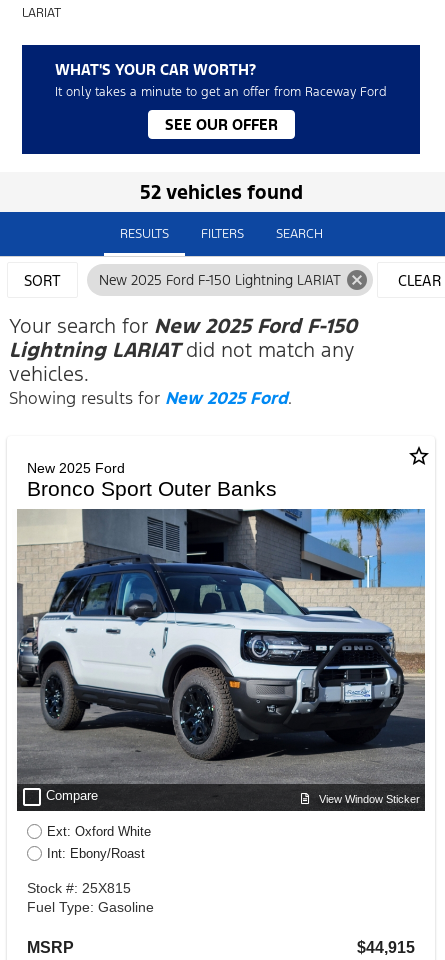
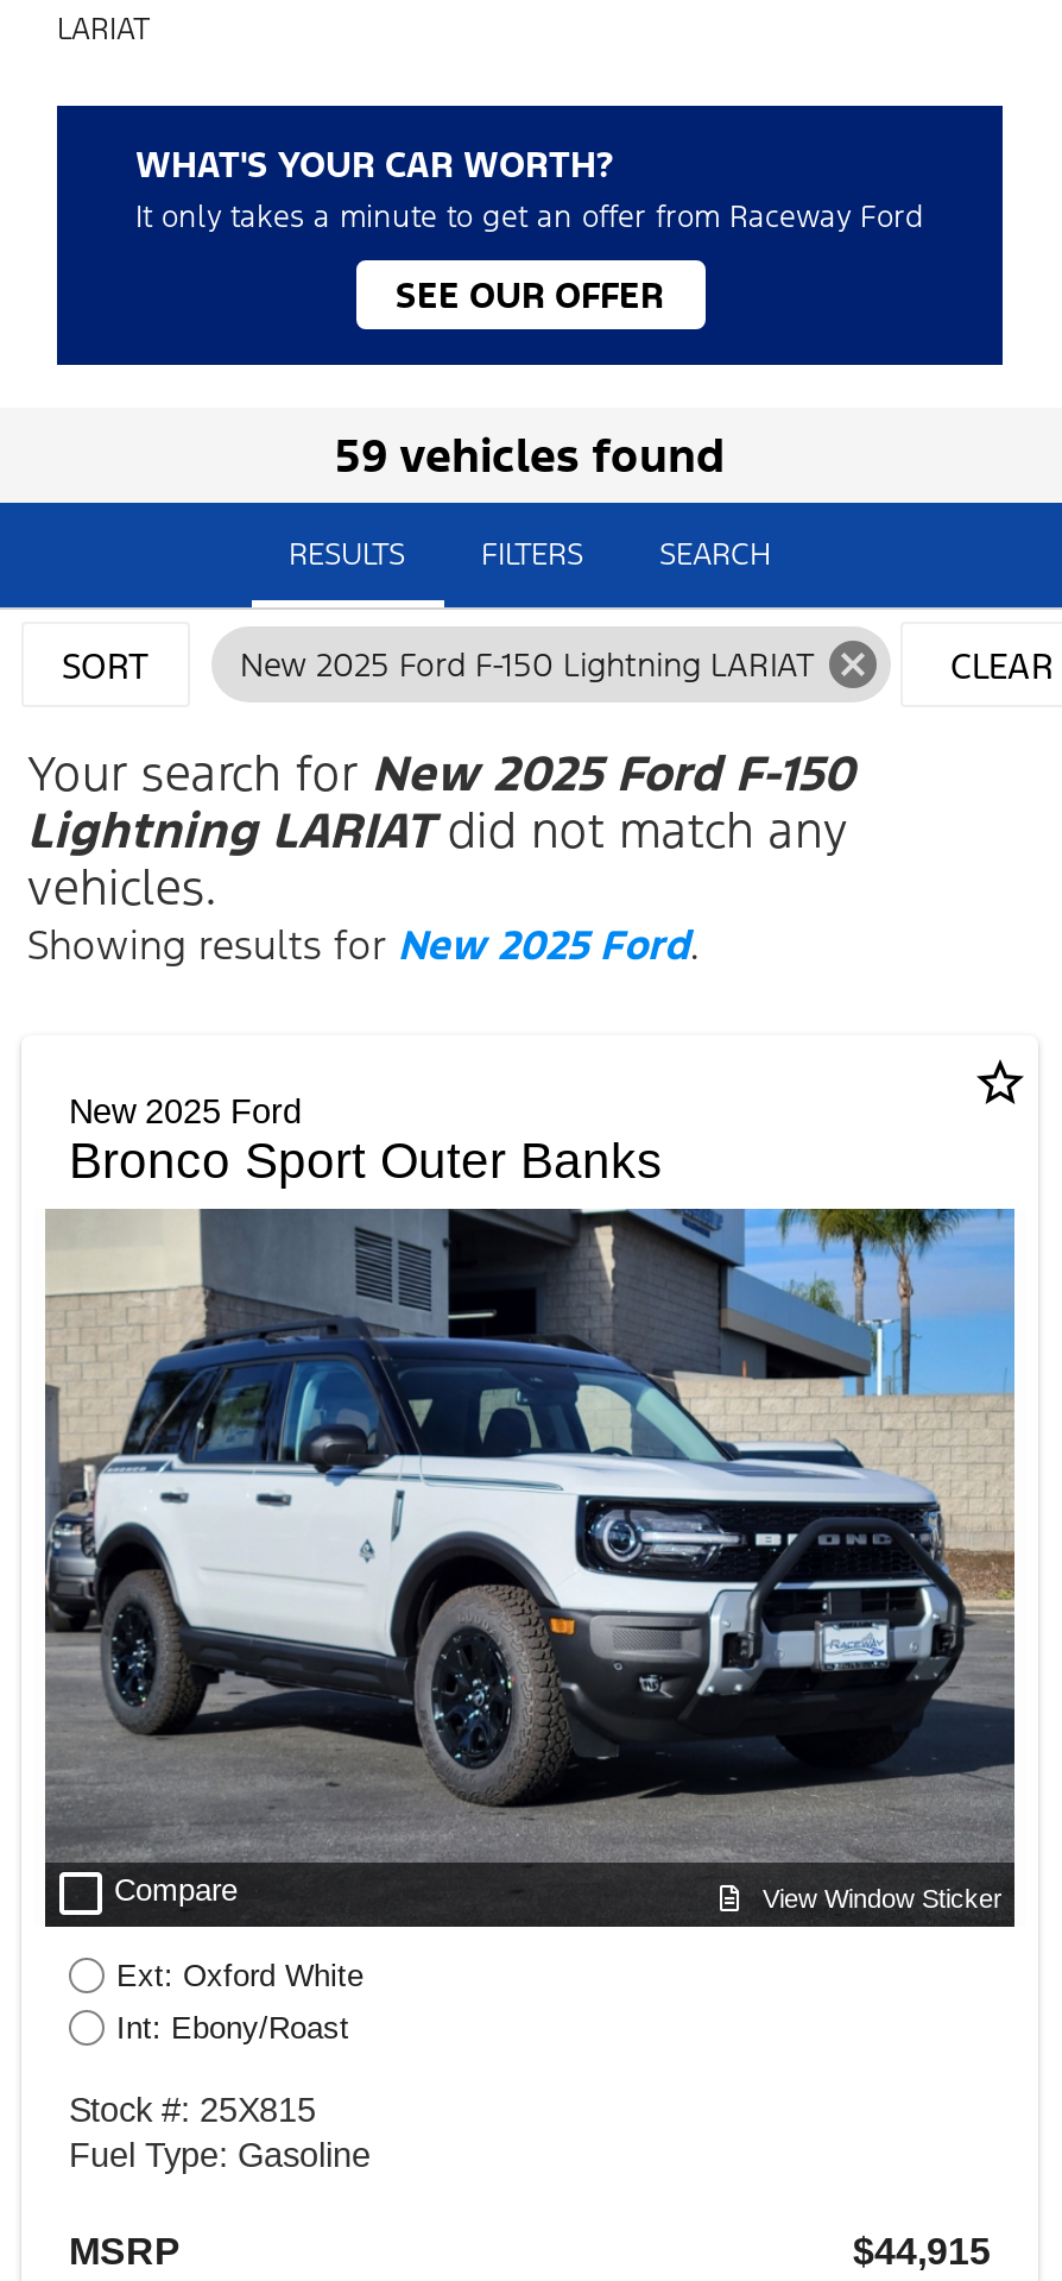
- 52 vehicles found
+ 59 vehicles found
